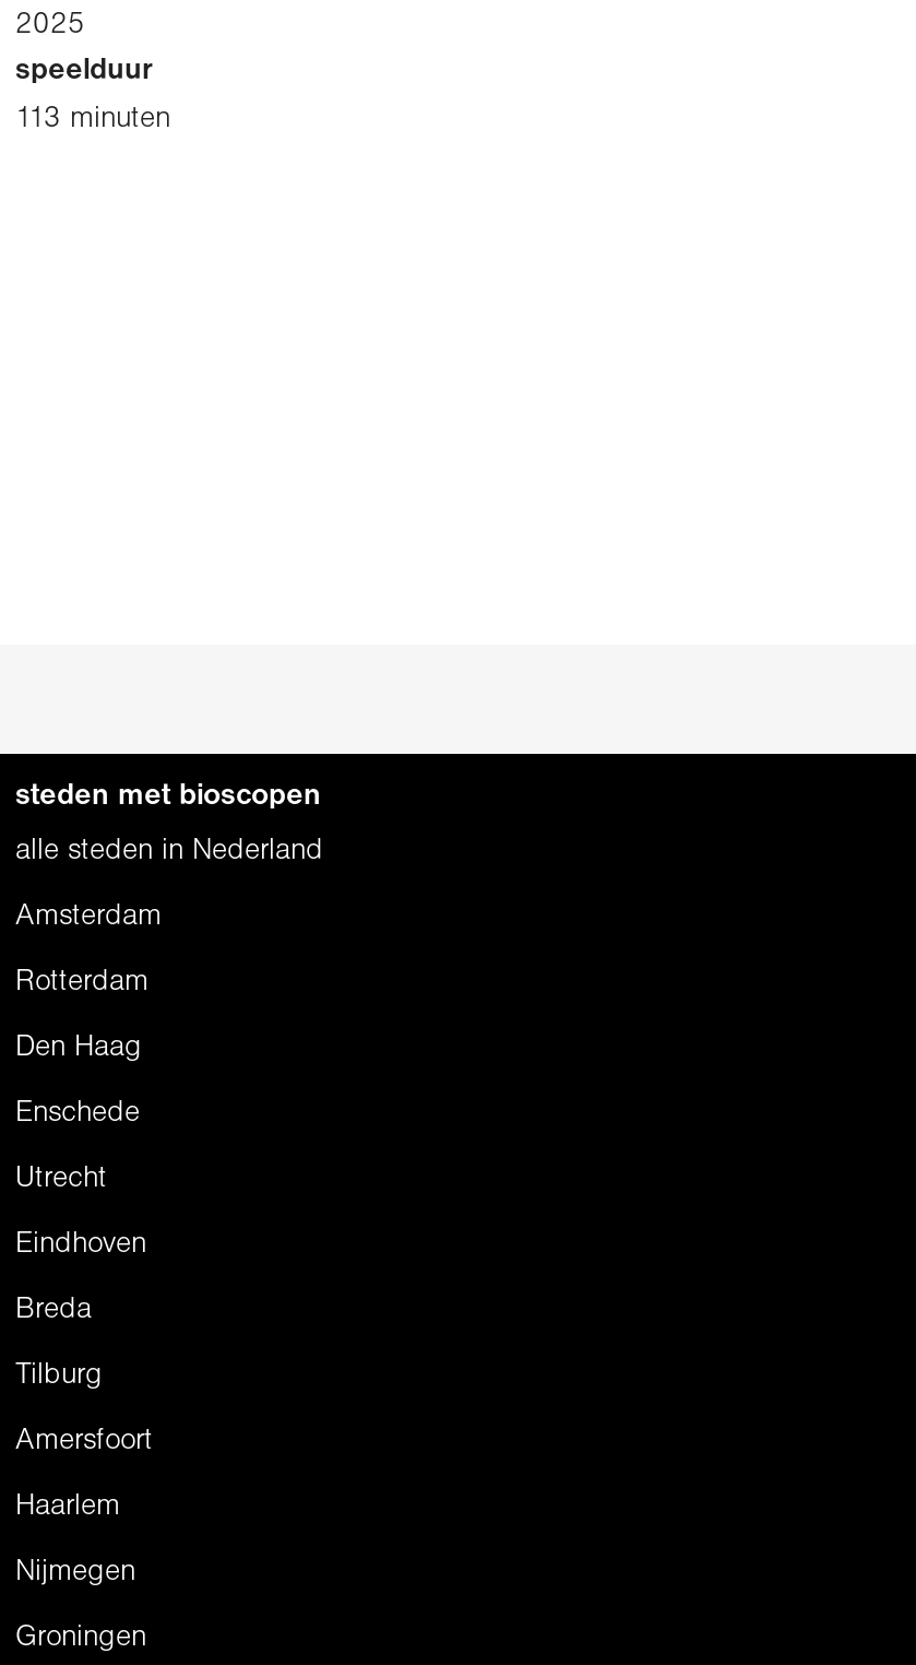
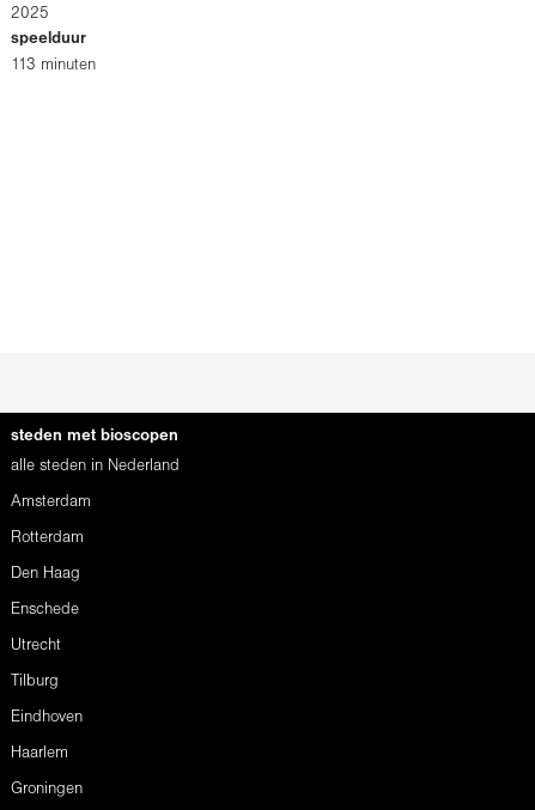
- Eindhoven
- Breda

- Amersfoort
+ Eindhoven

- Nijmegen
